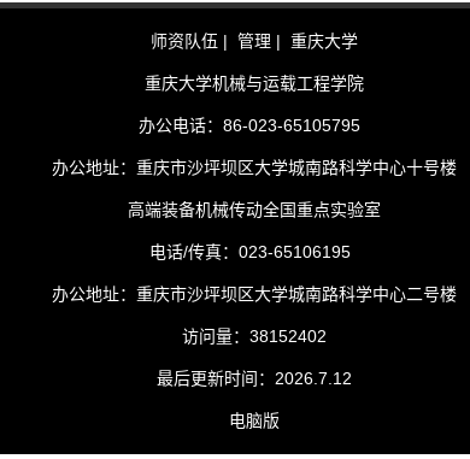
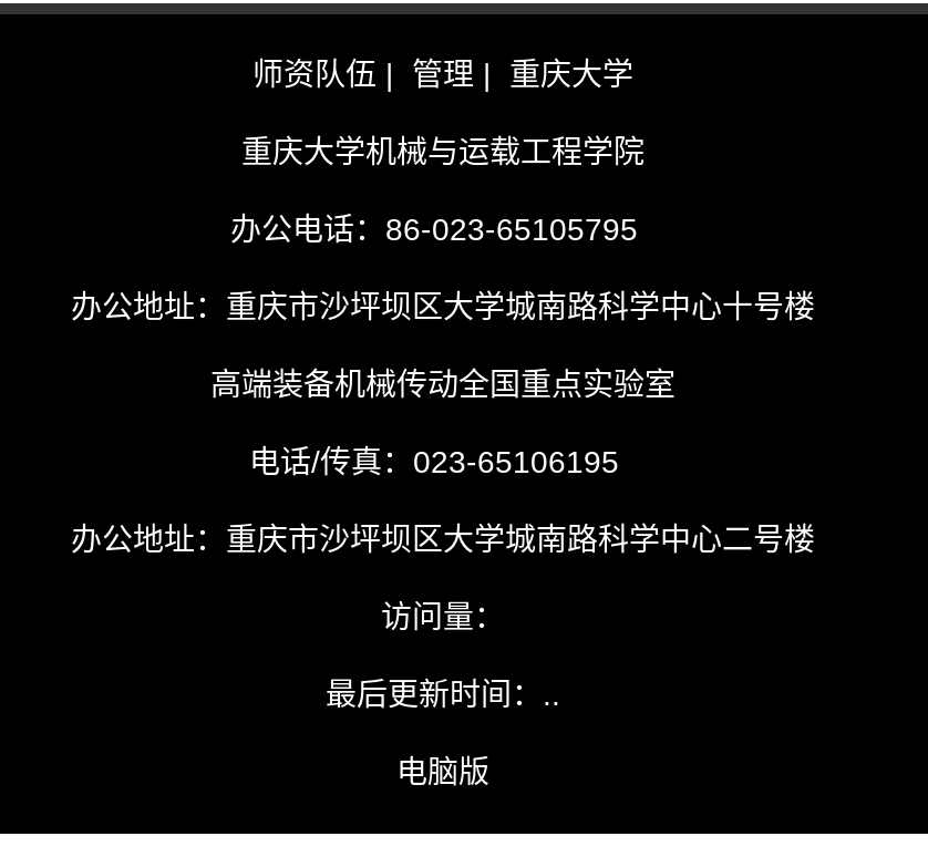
- 访问量：38152402
+ 访问量：

- 最后更新时间：2026.7.12
+ 最后更新时间：..
